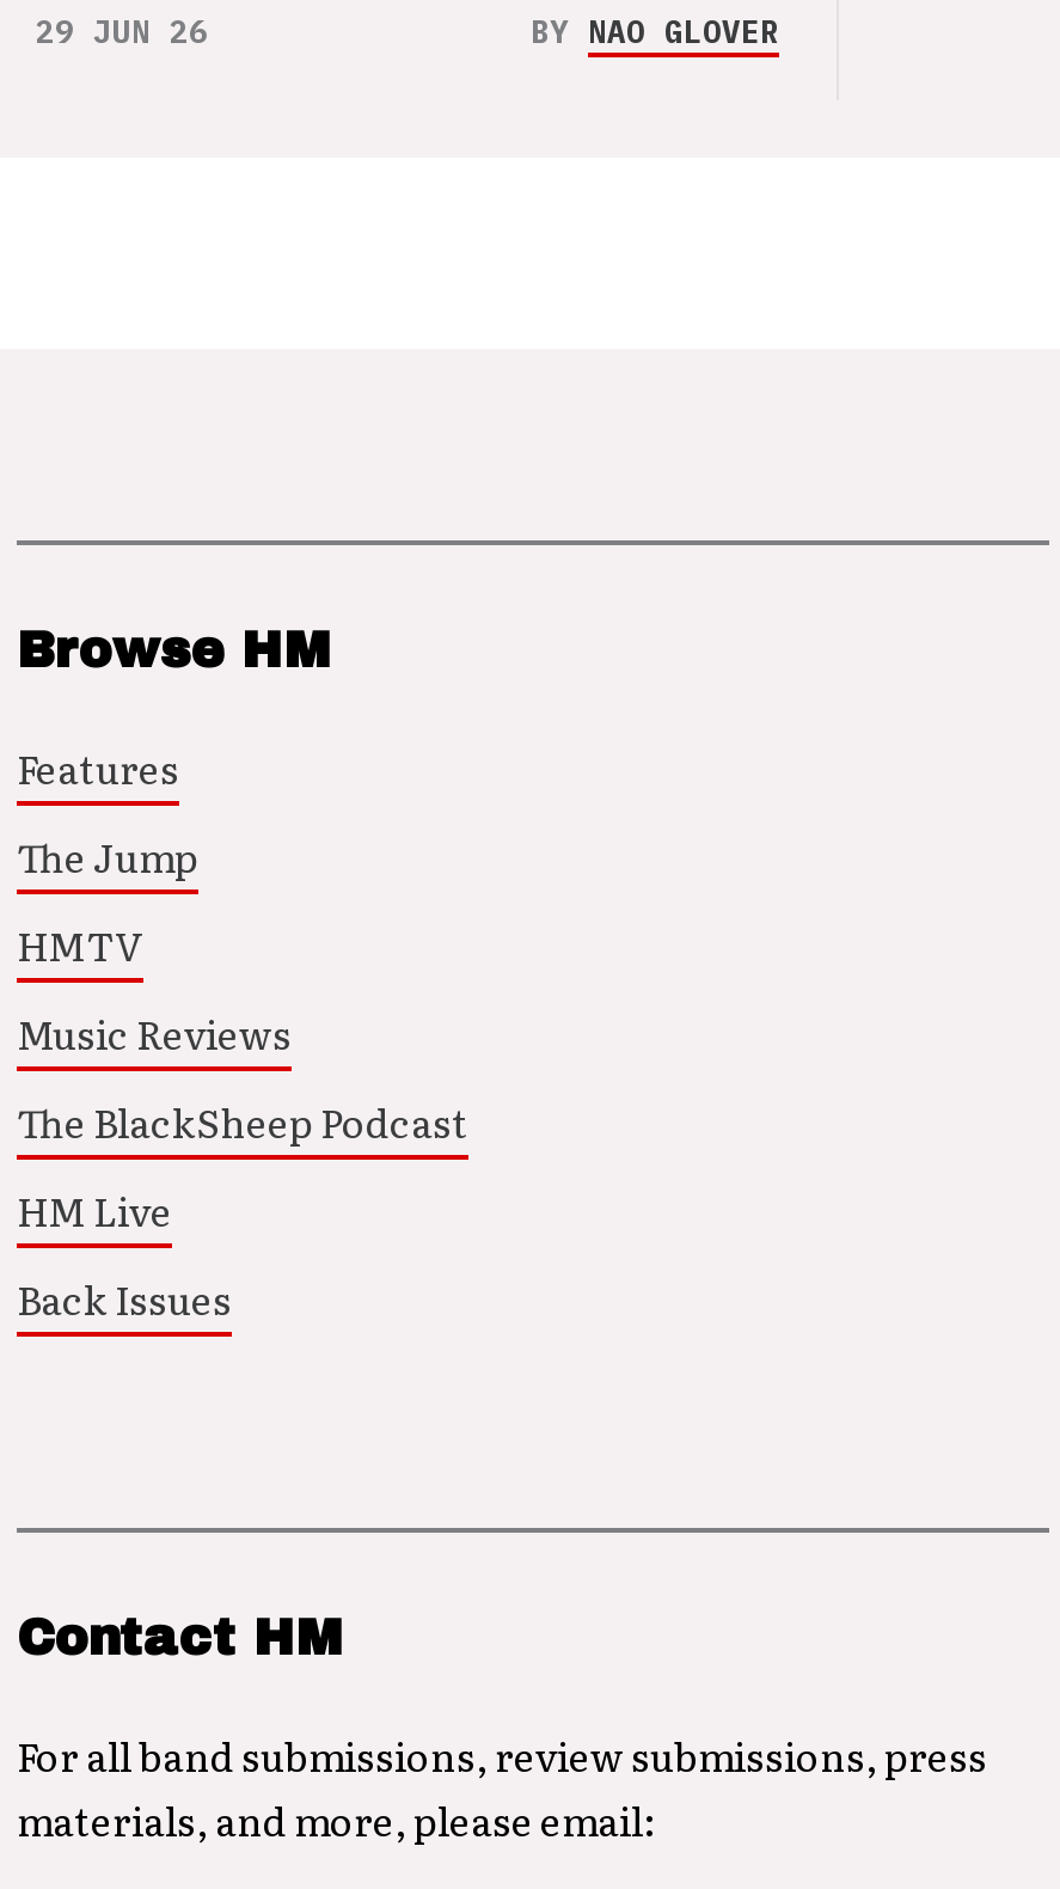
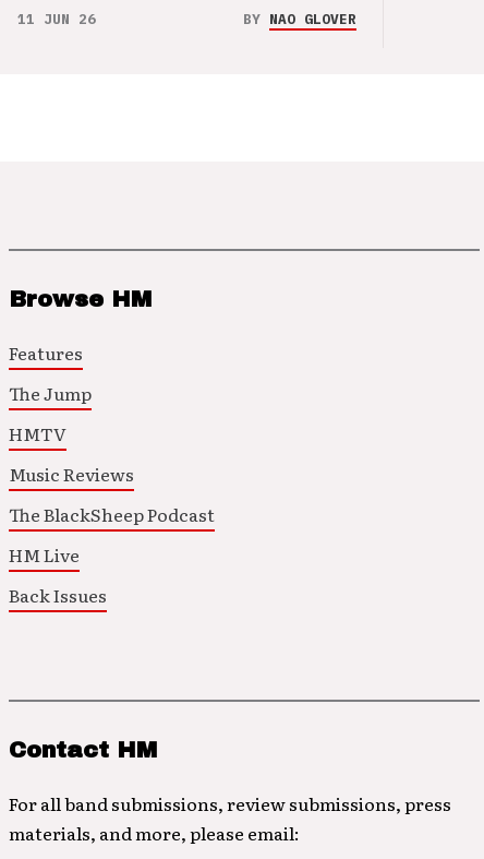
- 29 JUN 26
+ 11 JUN 26
